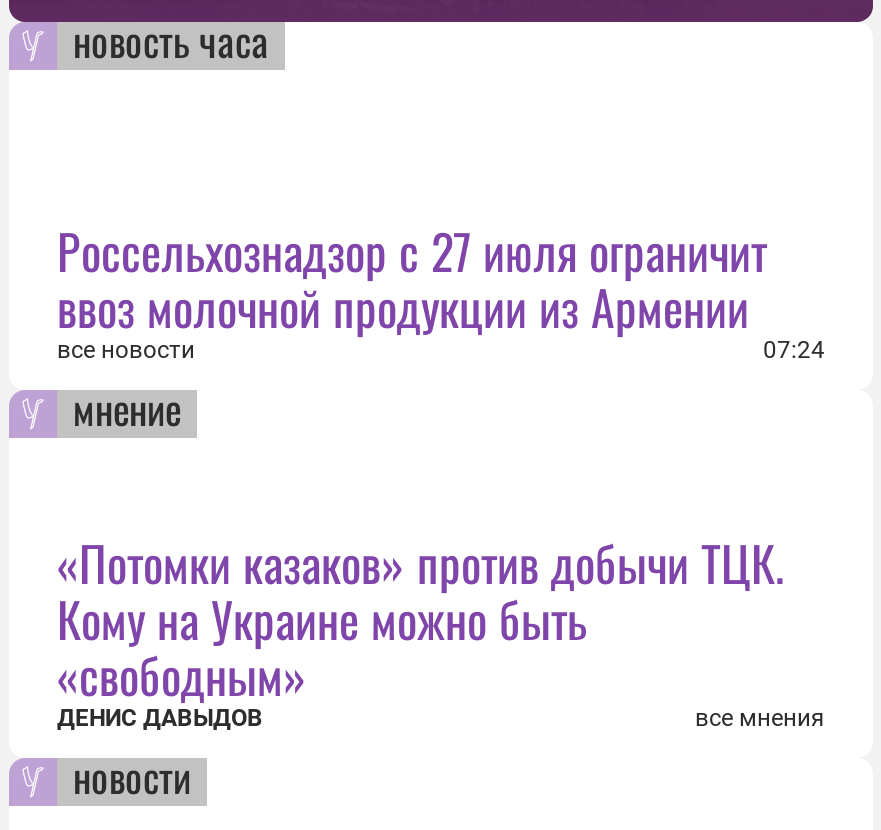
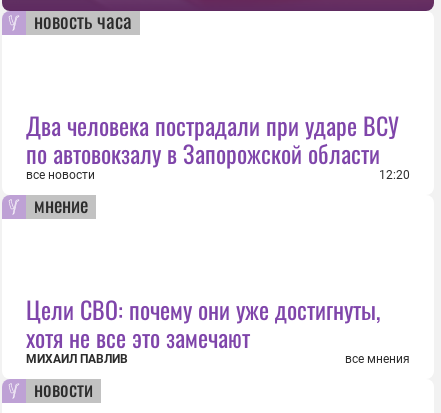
- Россельхознадзор с 27 июля ограничит
- ввоз молочной продукции из Армении
+ Два человека пострадали при ударе ВСУ
+ по автовокзалу в Запорожской области

- 07:24
+ 12:20

- «Потомки казаков» против добычи ТЦК.
- Кому на Украине можно быть
- «свободным»
- ДЕНИС ДАВЫДОВ
+ Цели СВО: почему они уже достигнуты,
+ хотя не все это замечают
+ МИХАИЛ ПАВЛИВ
